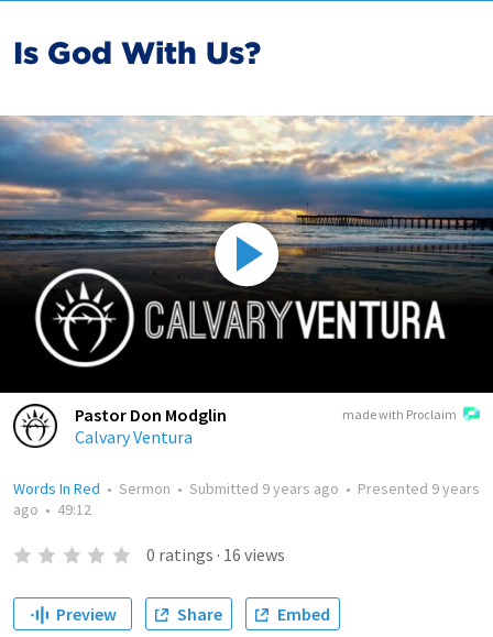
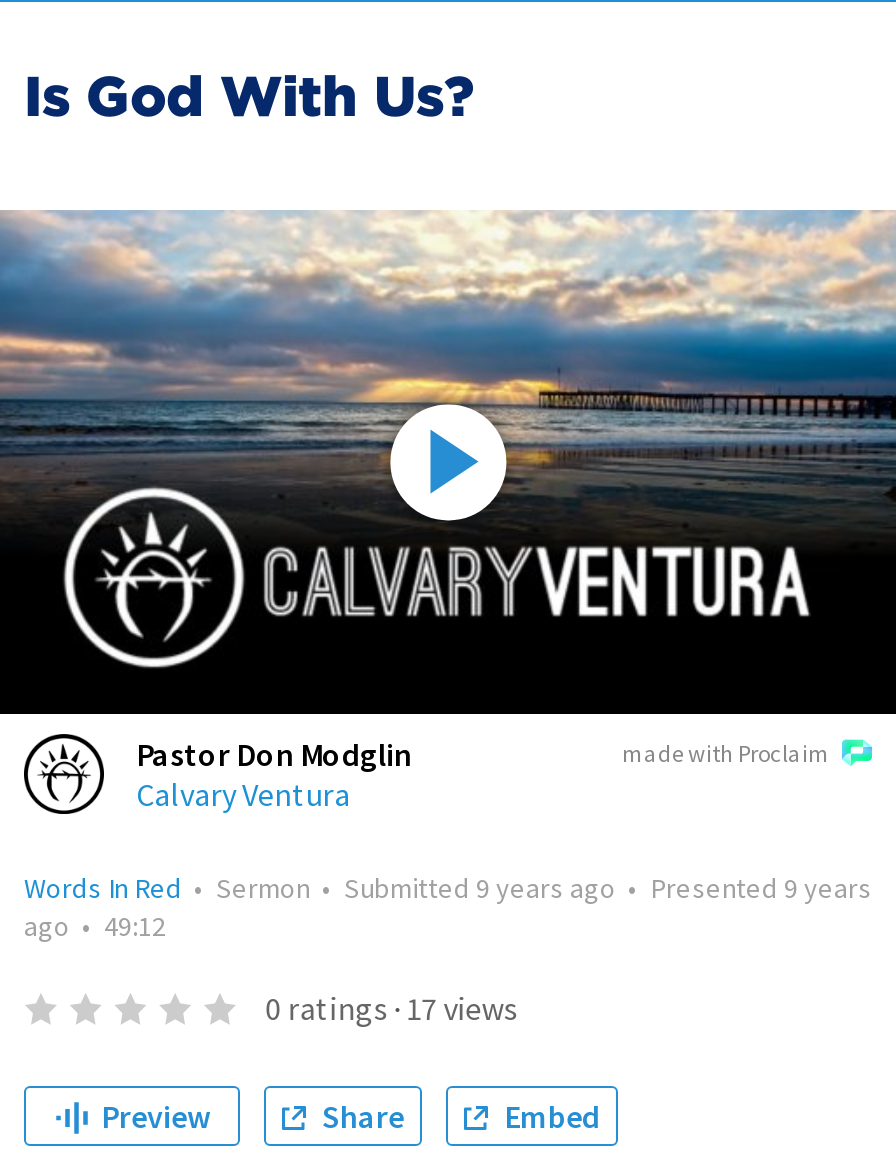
- 0 ratings · 16 views
+ 0 ratings · 17 views
